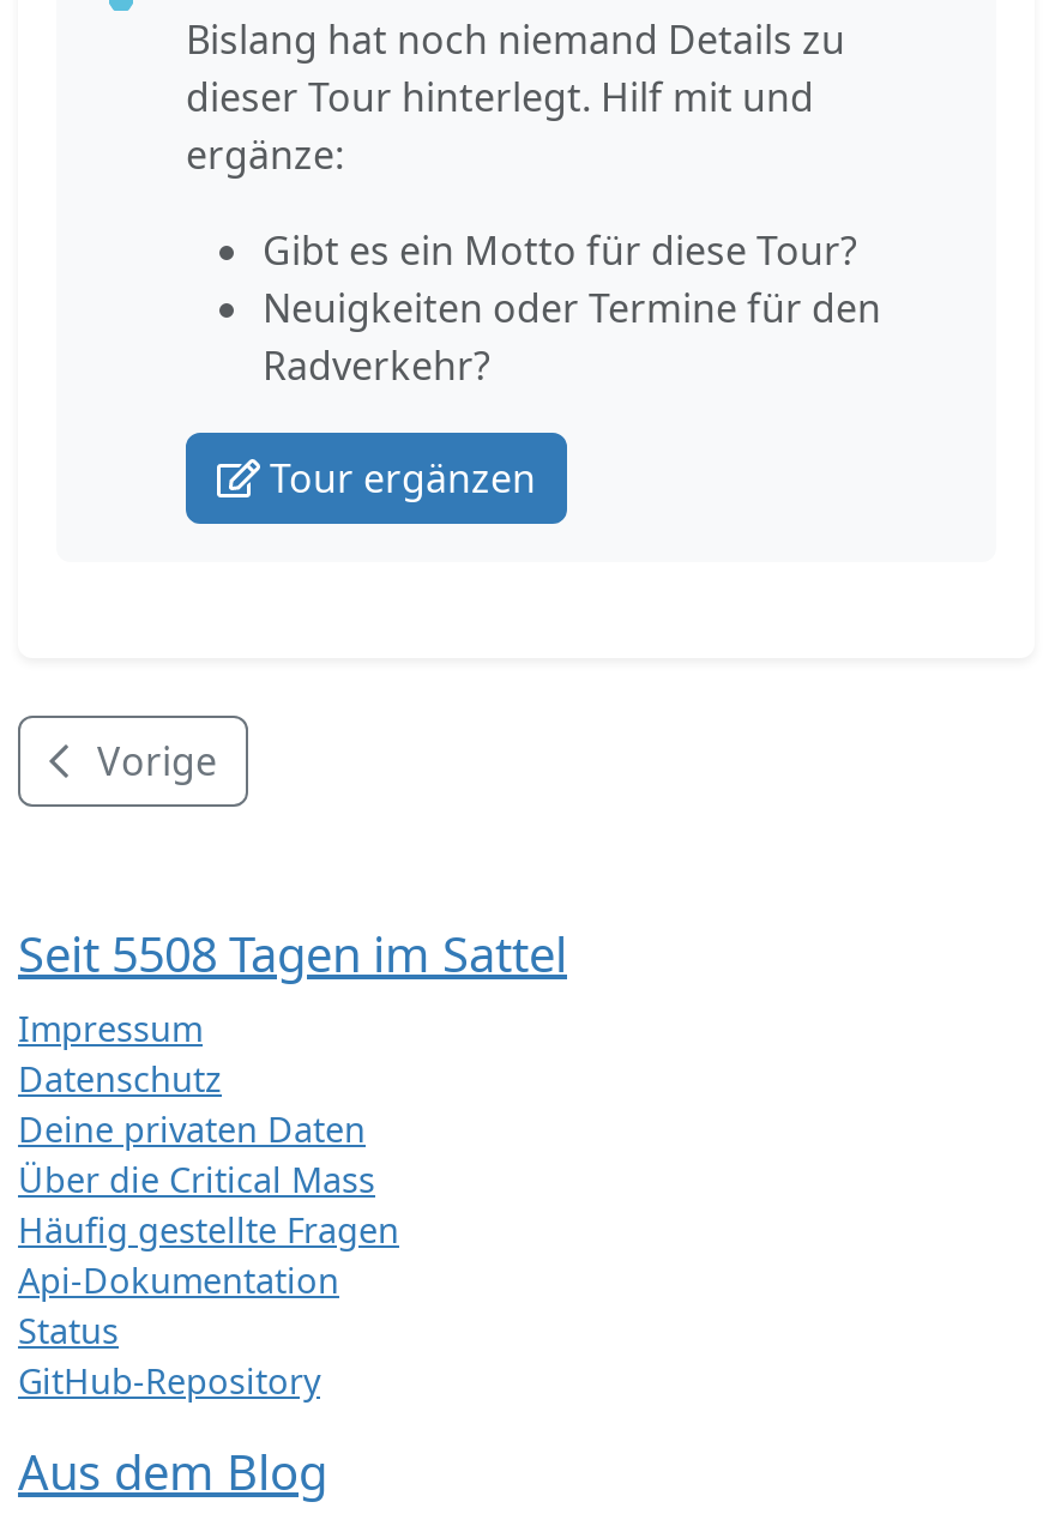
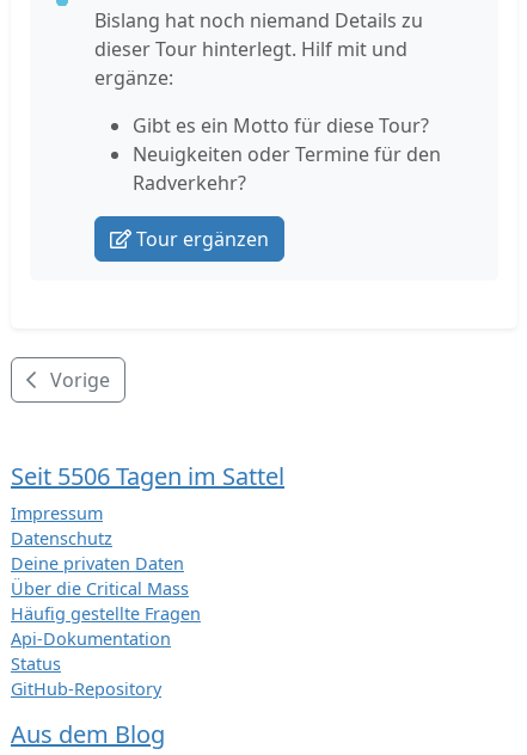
- Seit 5508 Tagen im Sattel
+ Seit 5506 Tagen im Sattel
